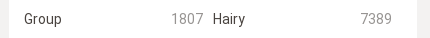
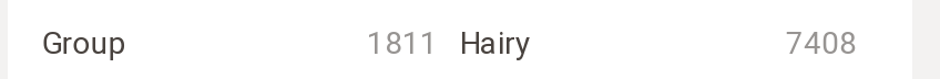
- 1807 Hairy
+ 1811 Hairy

- 7389
+ 7408
